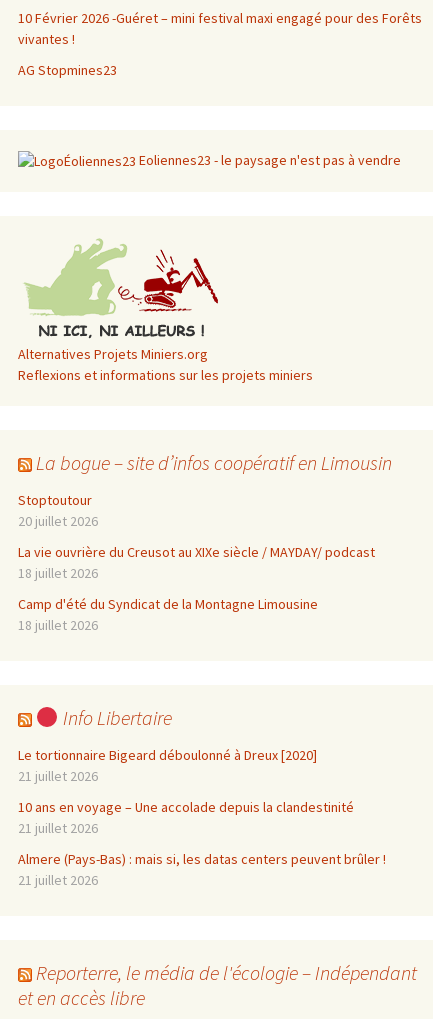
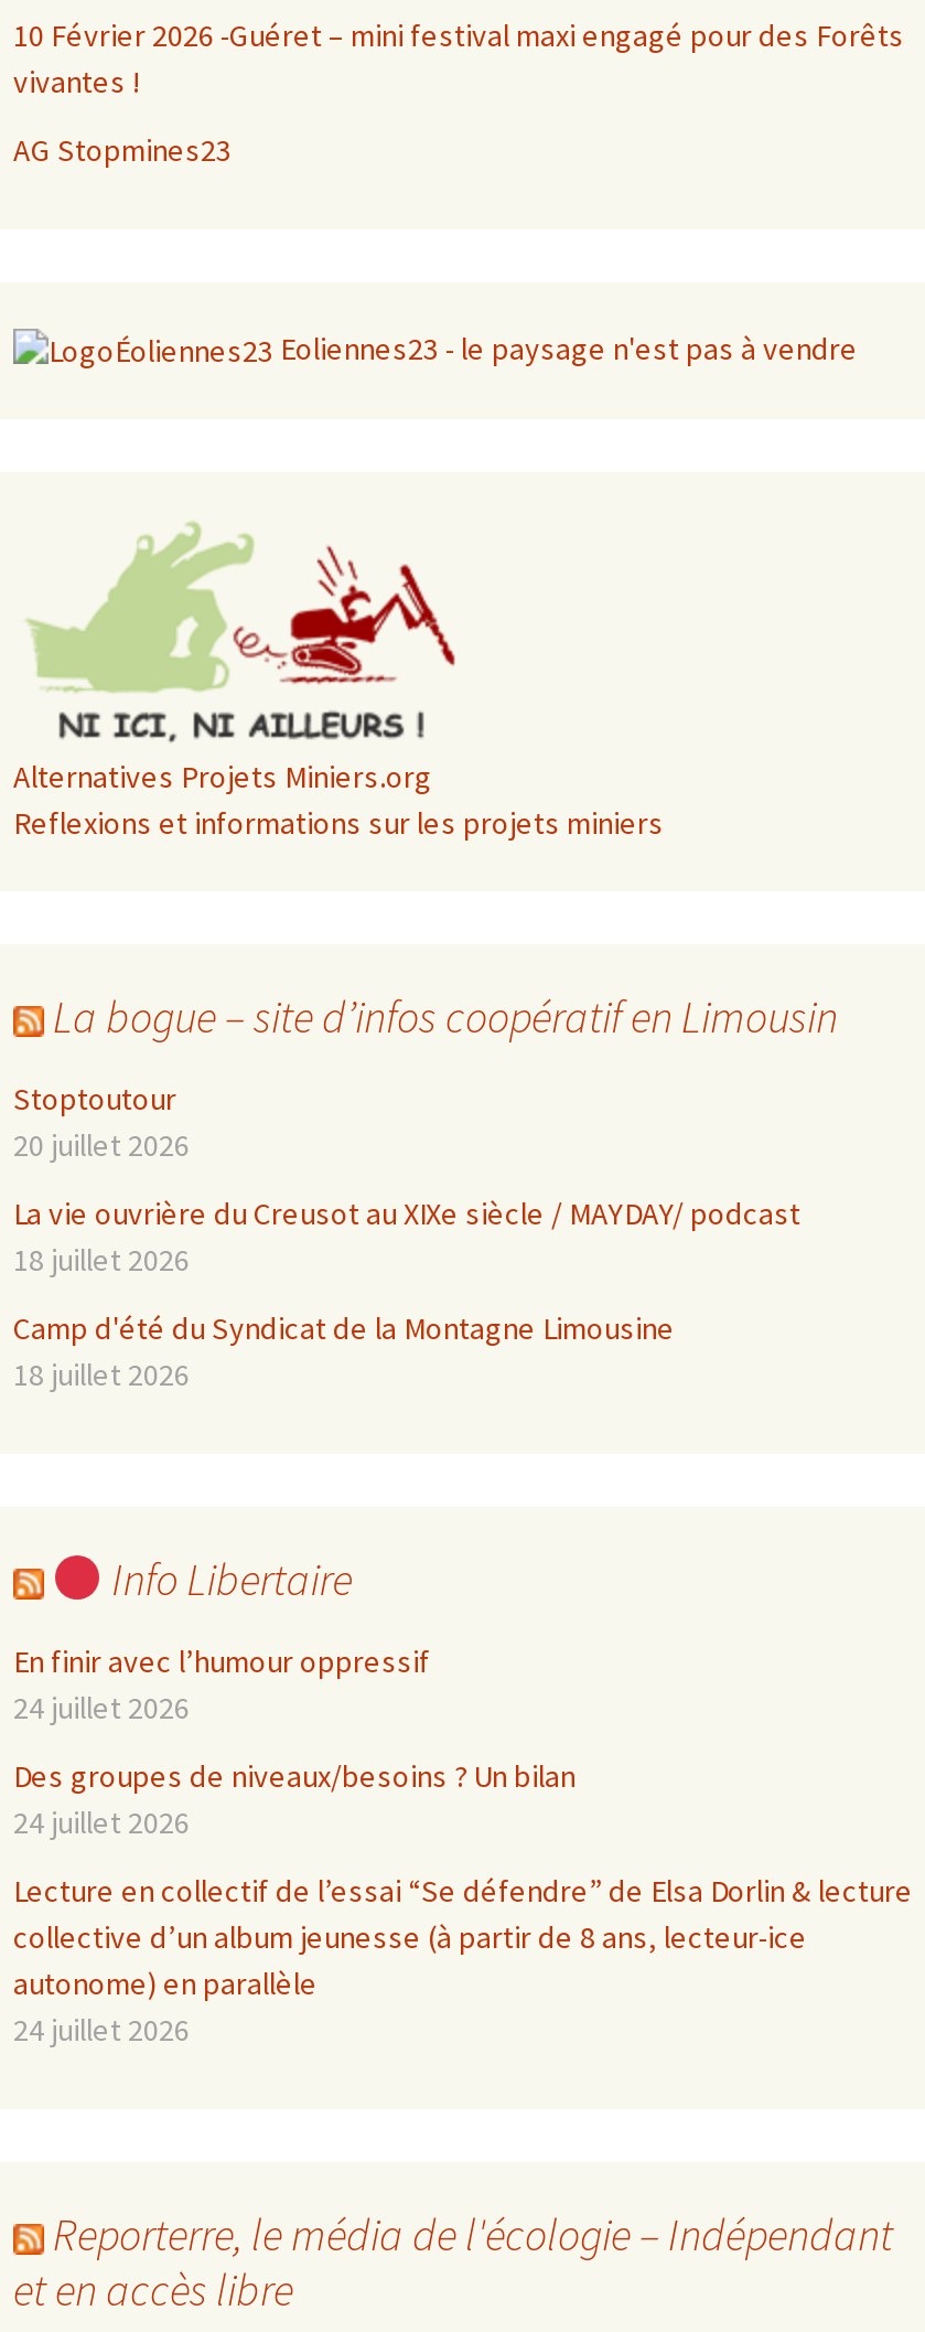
- Le tortionnaire Bigeard déboulonné à Dreux [2020]
- 21 juillet 2026
+ En finir avec l’humour oppressif
+ 24 juillet 2026

- 10 ans en voyage – Une accolade depuis la clandestinité
- 21 juillet 2026
+ Des groupes de niveaux/besoins ? Un bilan
+ 24 juillet 2026

- Almere (Pays-Bas) : mais si, les datas centers peuvent brûler !
- 21 juillet 2026
+ Lecture en collectif de l’essai “Se défendre” de Elsa Dorlin & lecture
+ collective d’un album jeunesse (à partir de 8 ans, lecteur-ice
+ autonome) en parallèle
+ 24 juillet 2026
